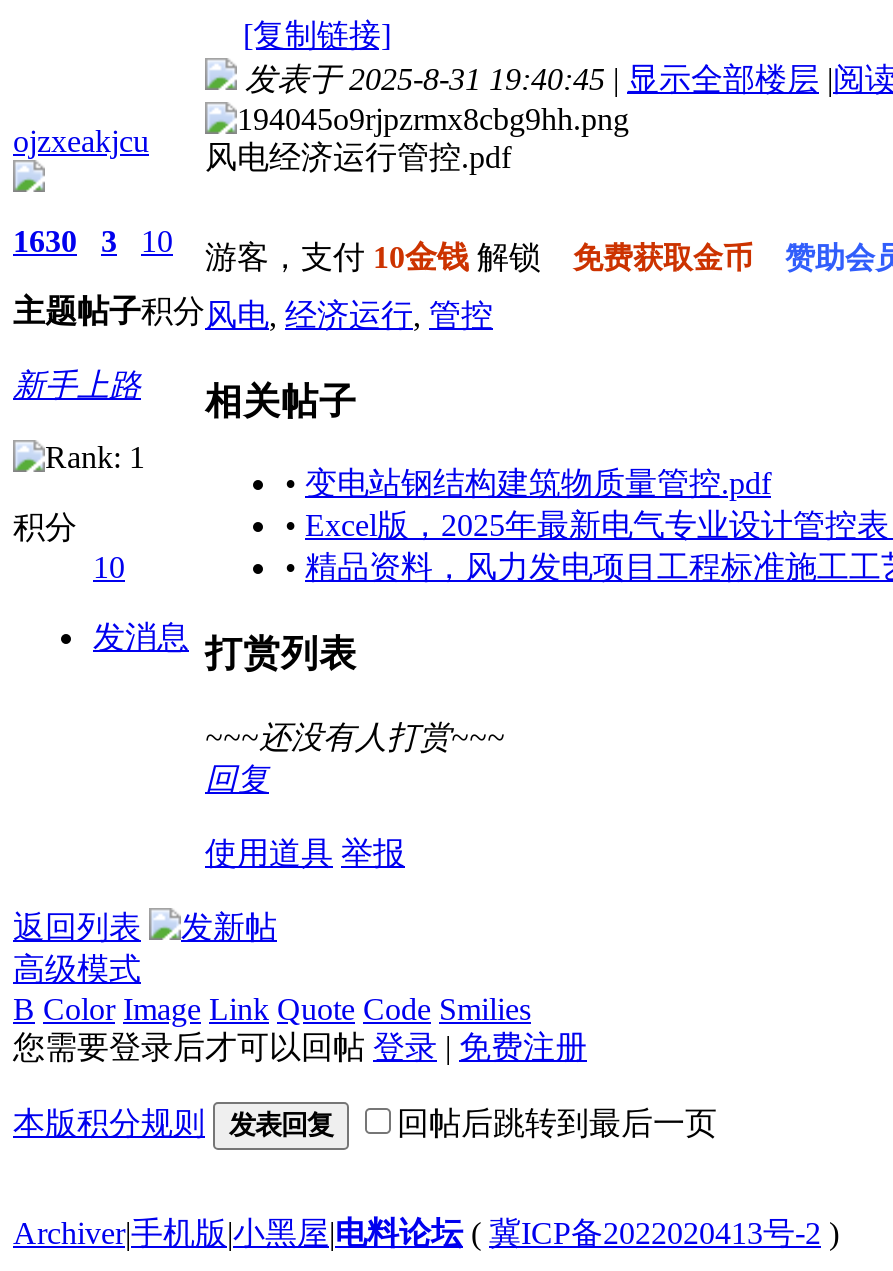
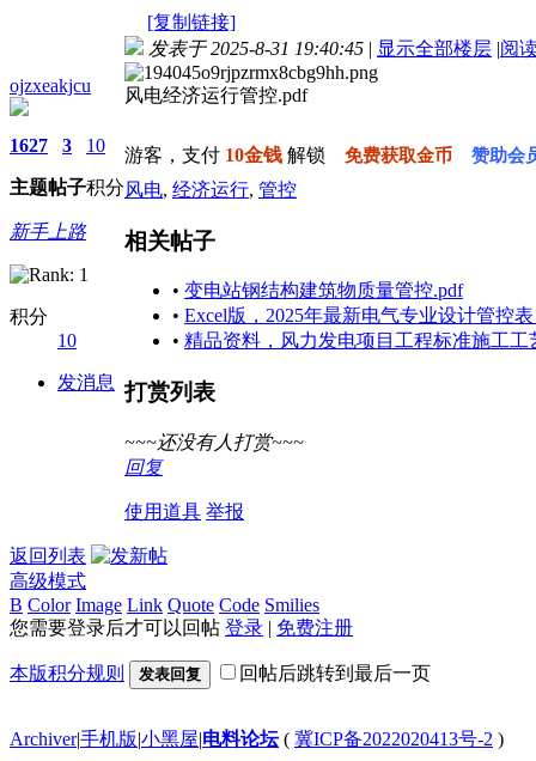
- 1630
+ 1627
